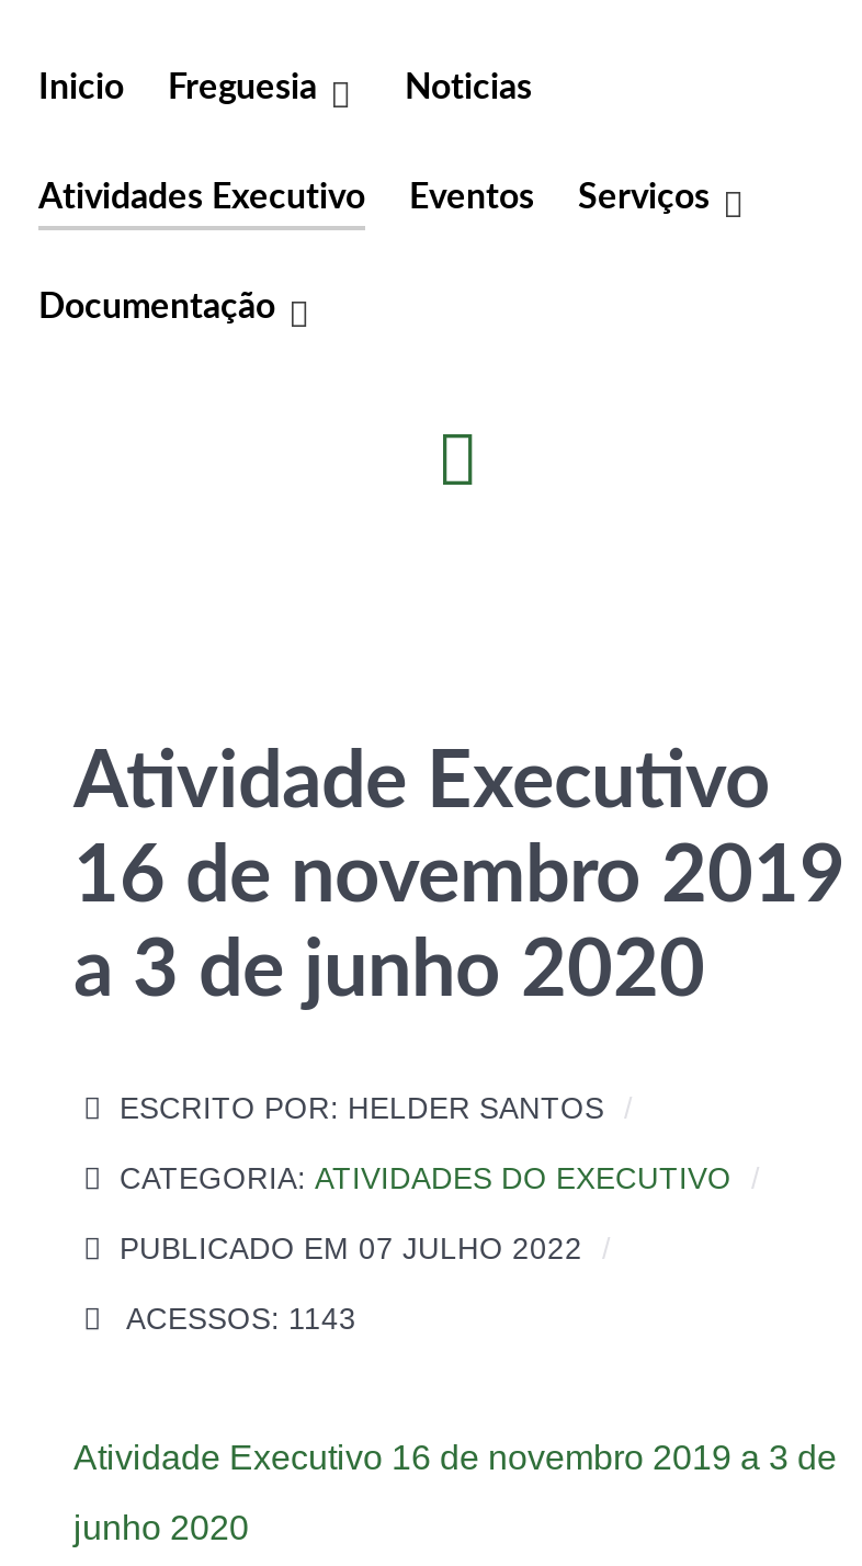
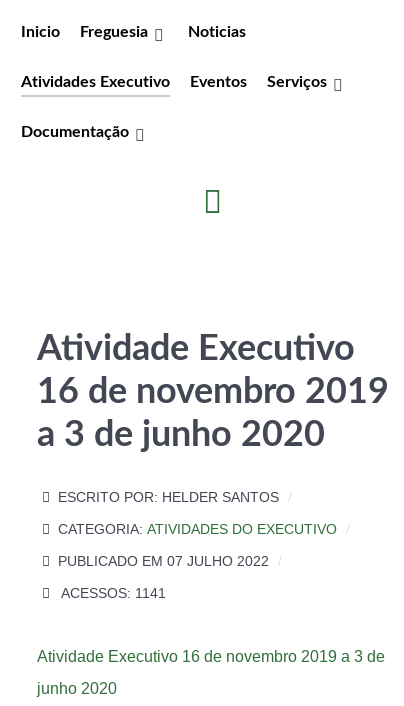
- ACESSOS: 1143
+ ACESSOS: 1141
